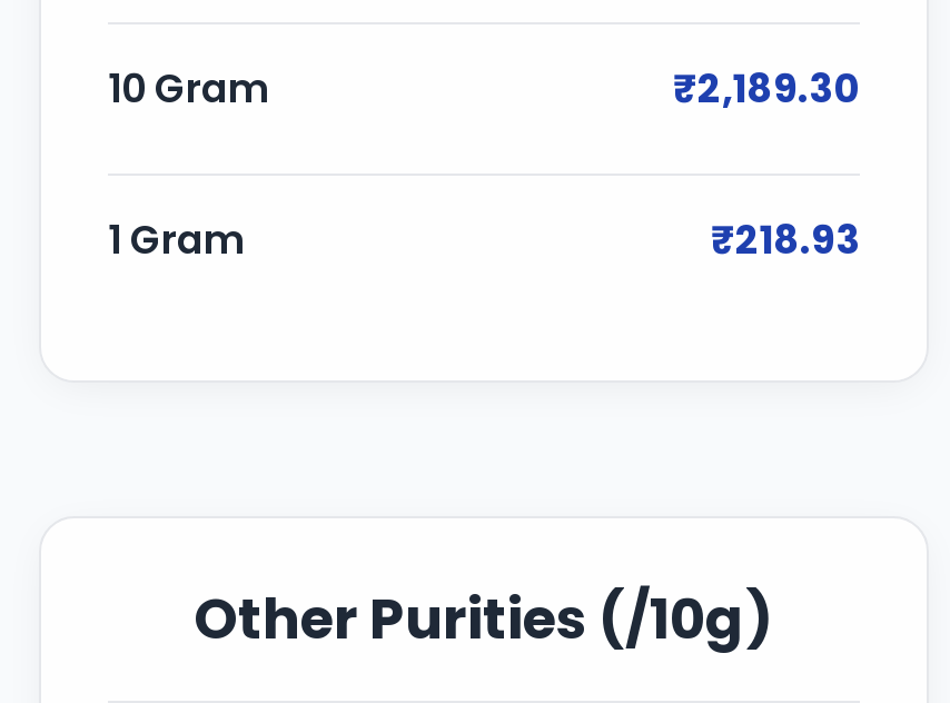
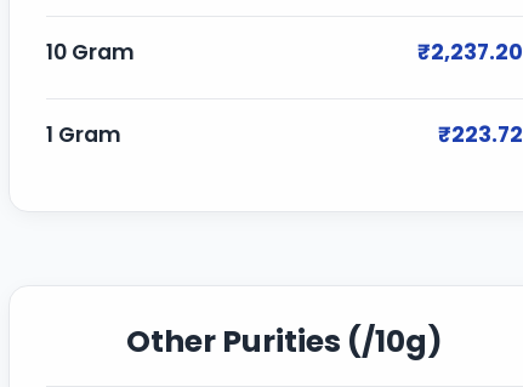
- ₹2,189.30
+ ₹2,237.20

- ₹218.93
+ ₹223.72
